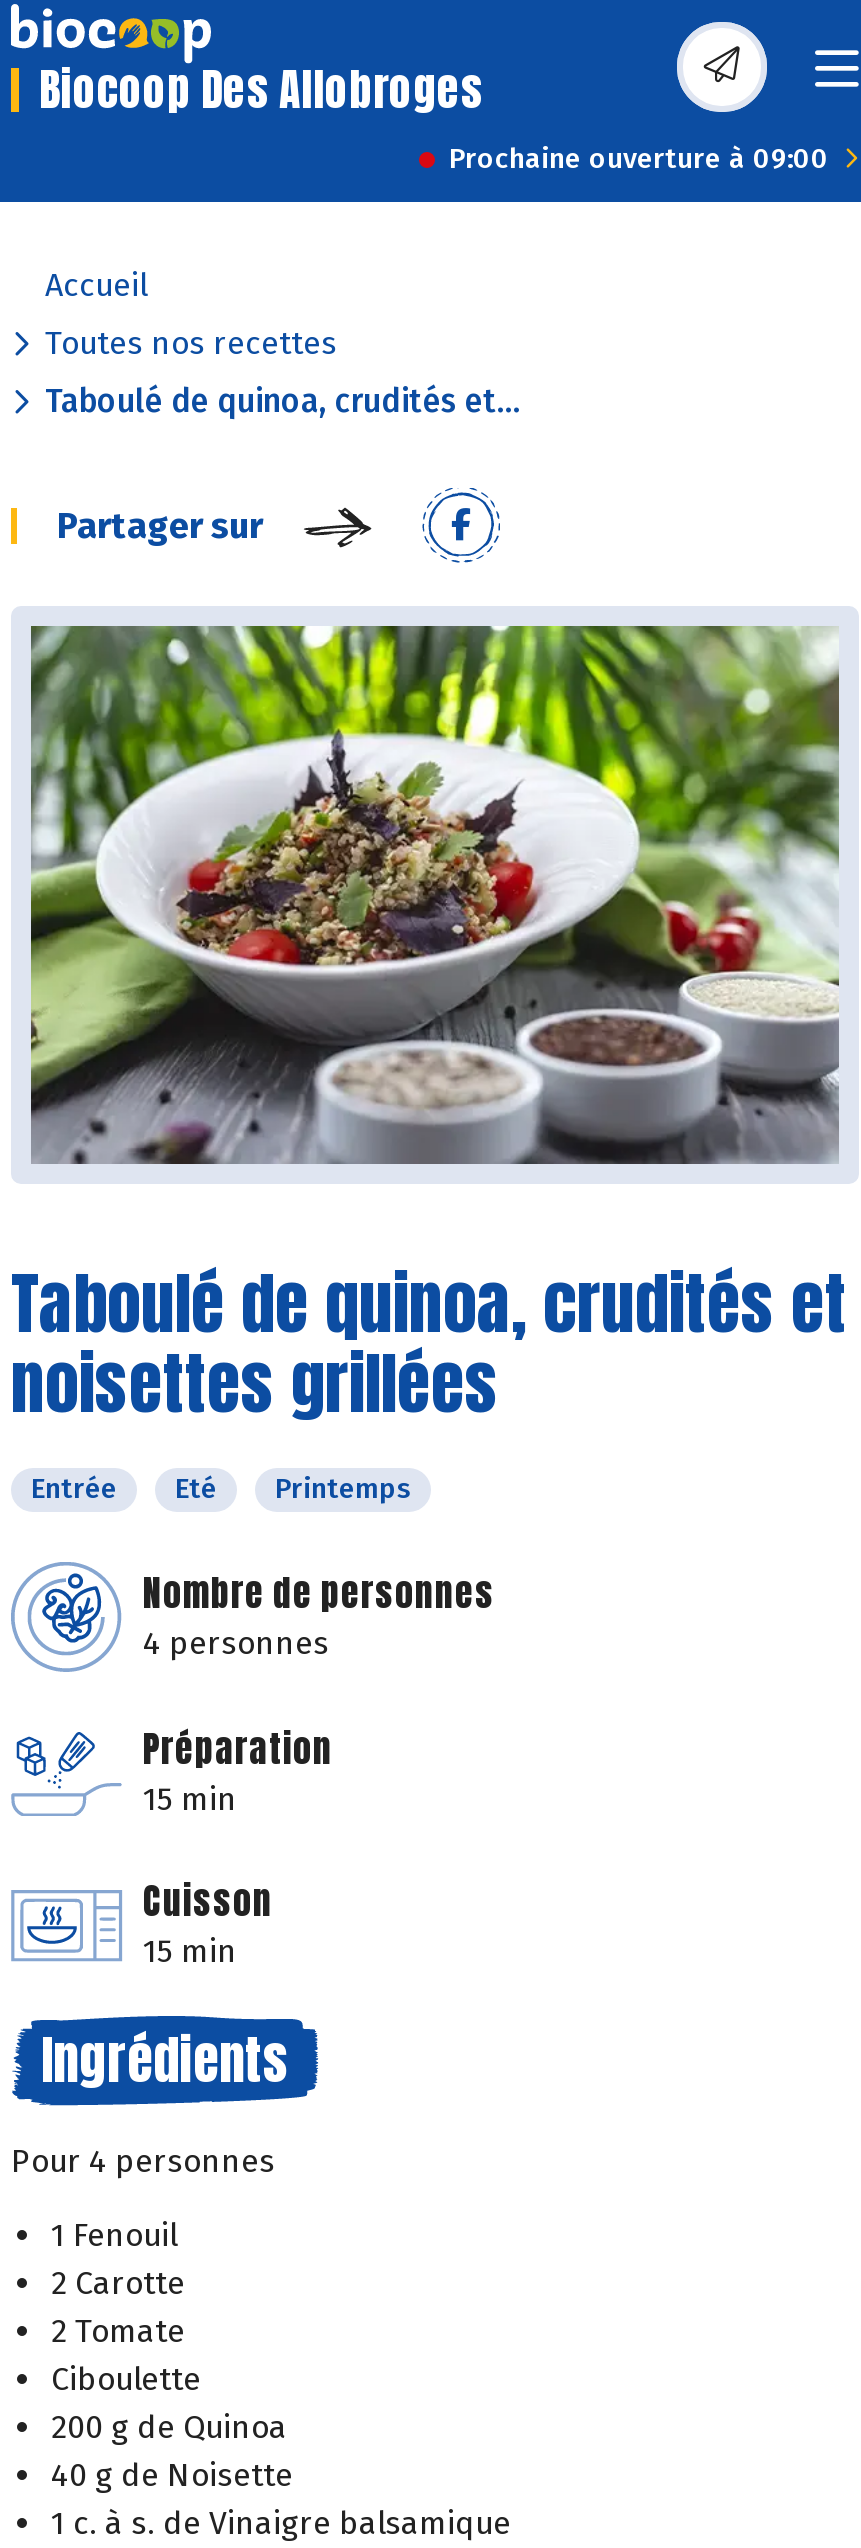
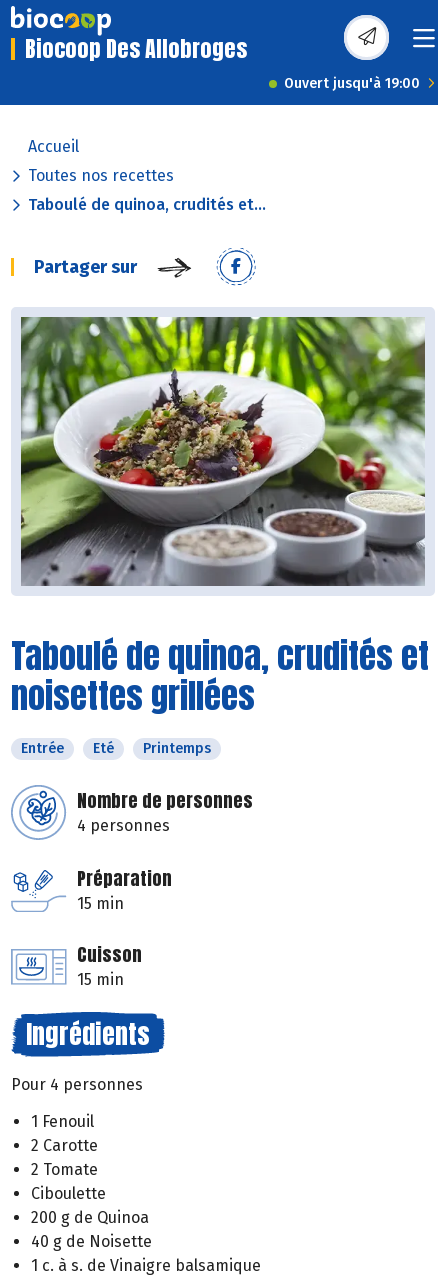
- Prochaine ouverture à 09:00
+ Ouvert jusqu'à 19:00
